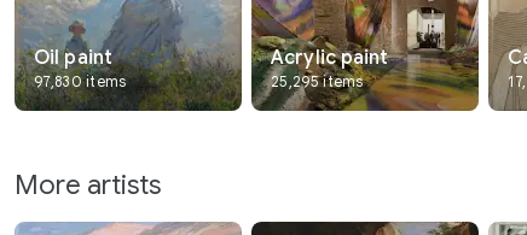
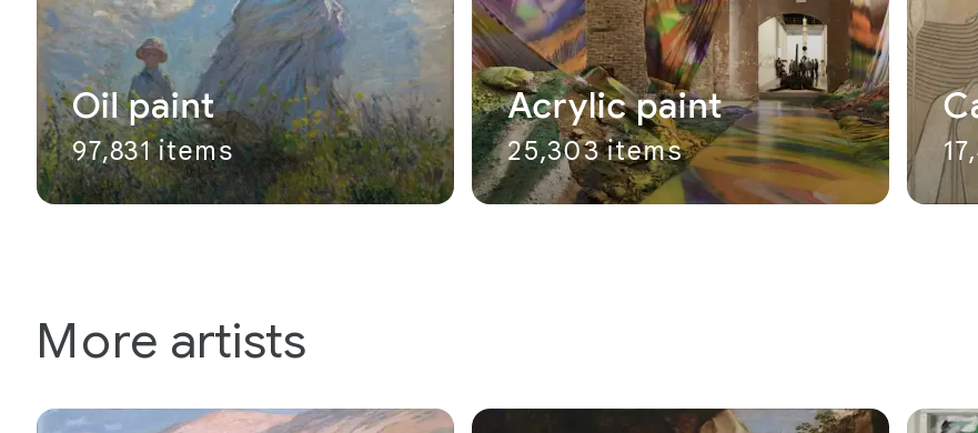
- 97,830 items
+ 97,831 items

- 25,295 items
+ 25,303 items
